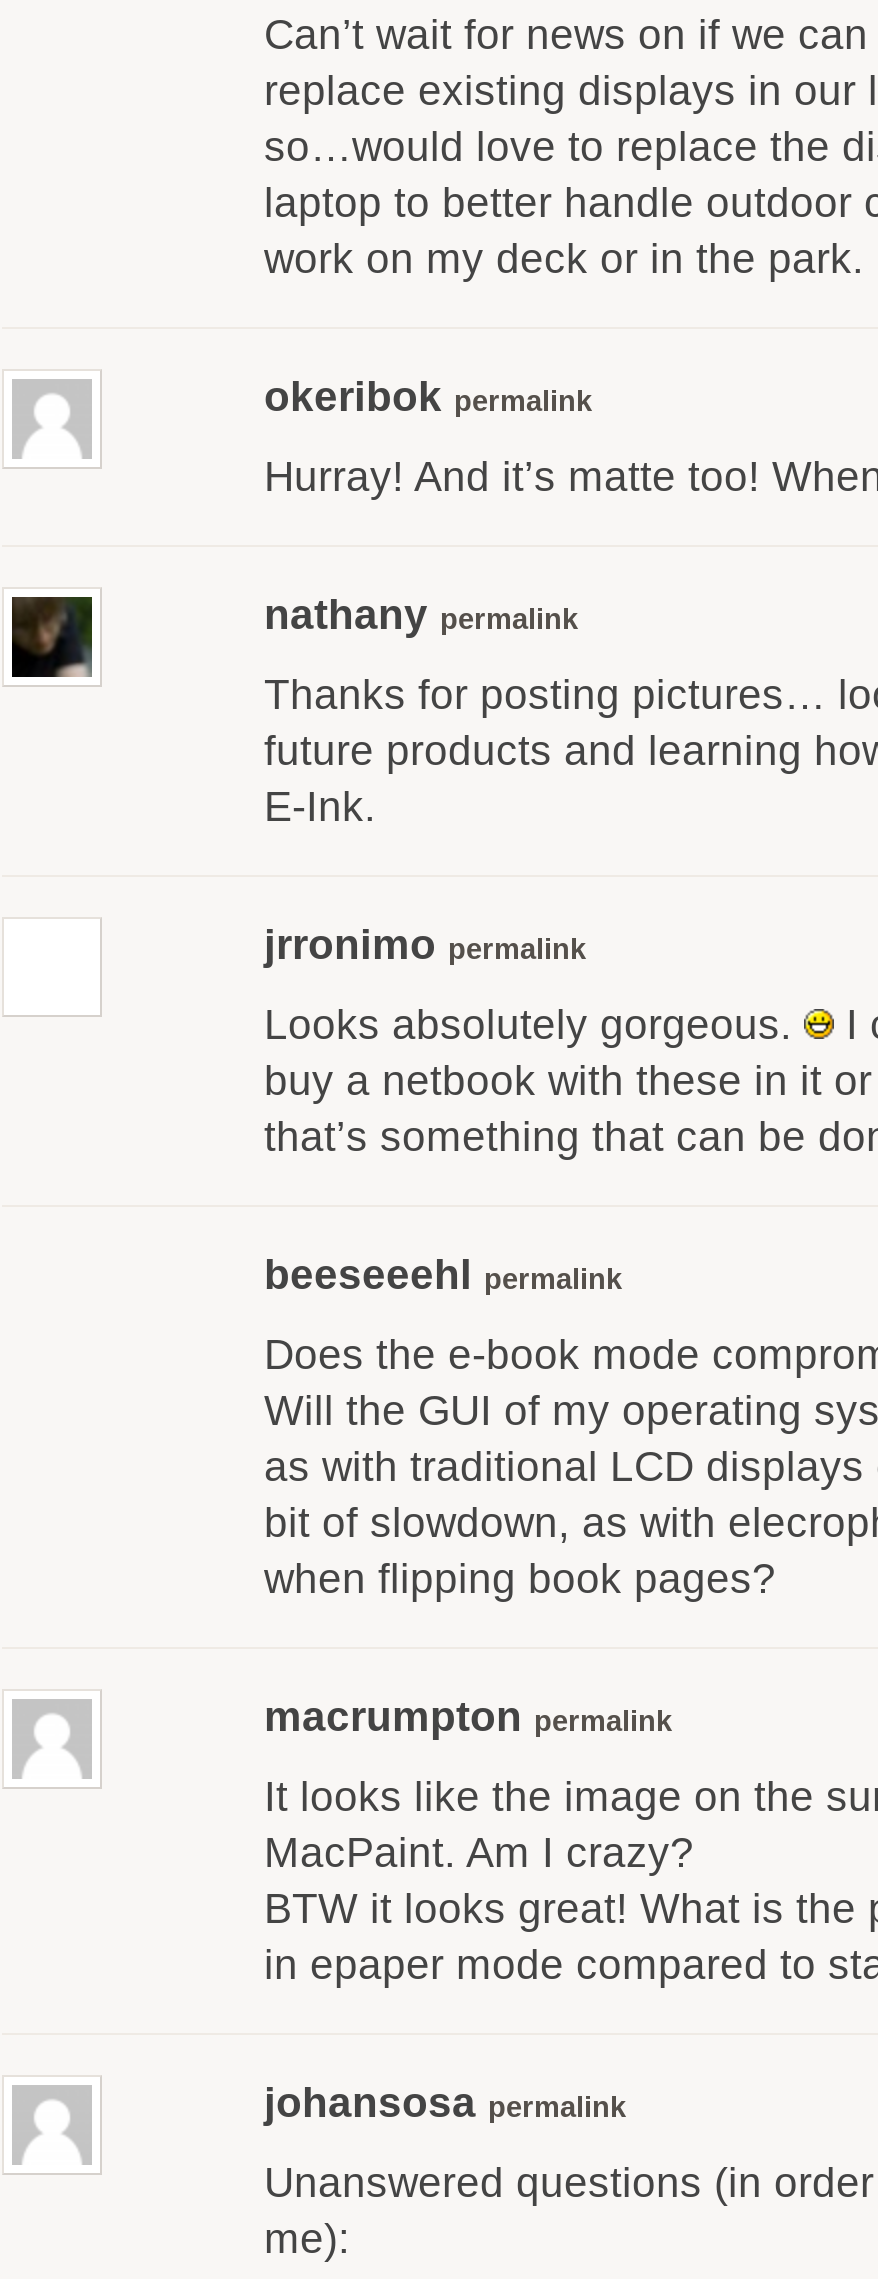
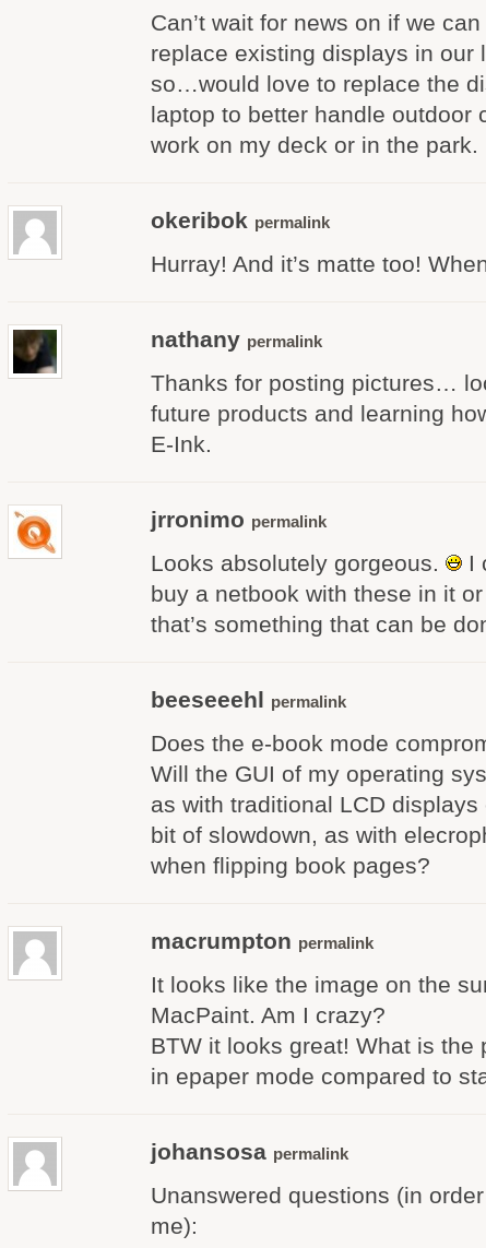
+ [image]
